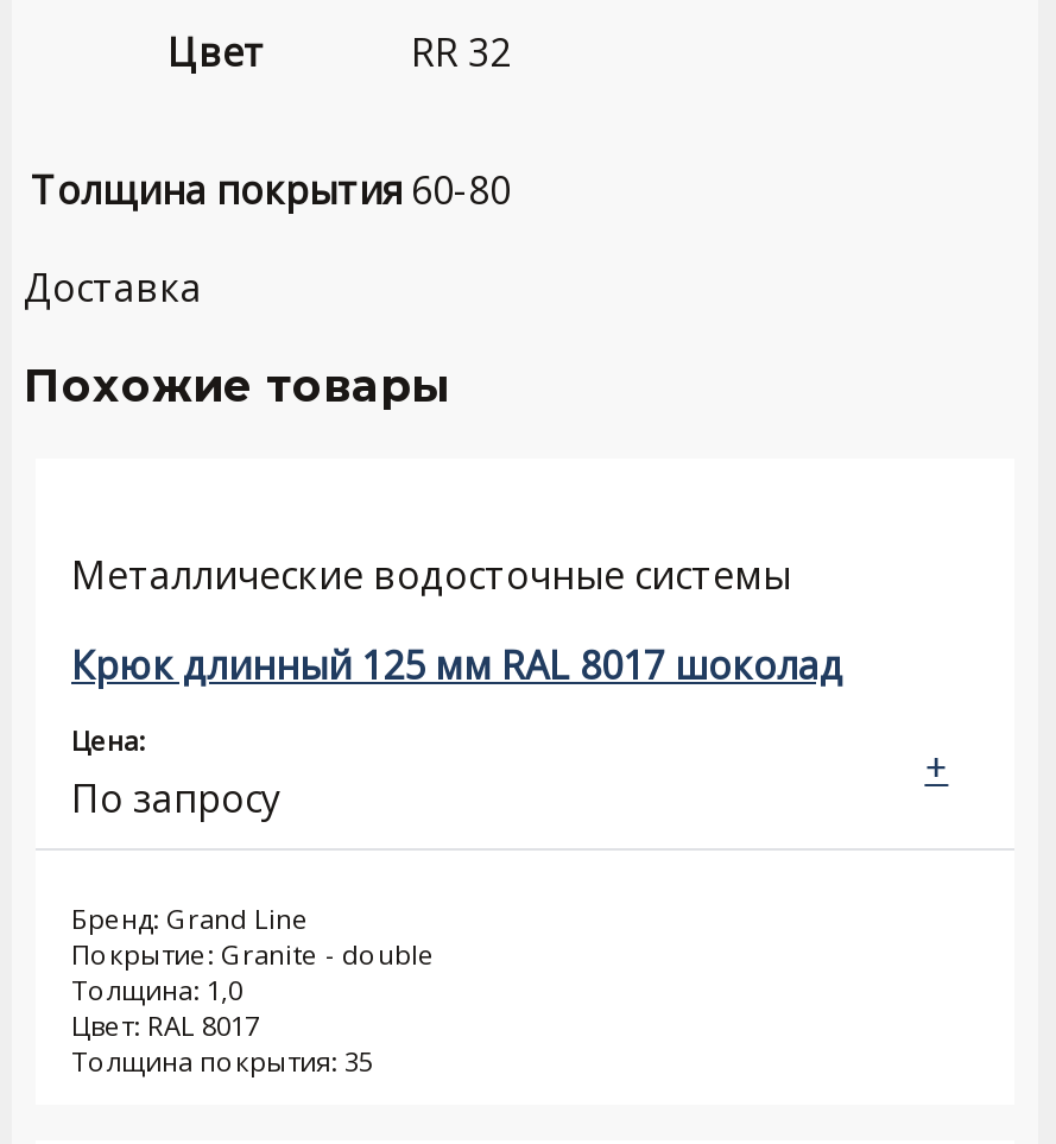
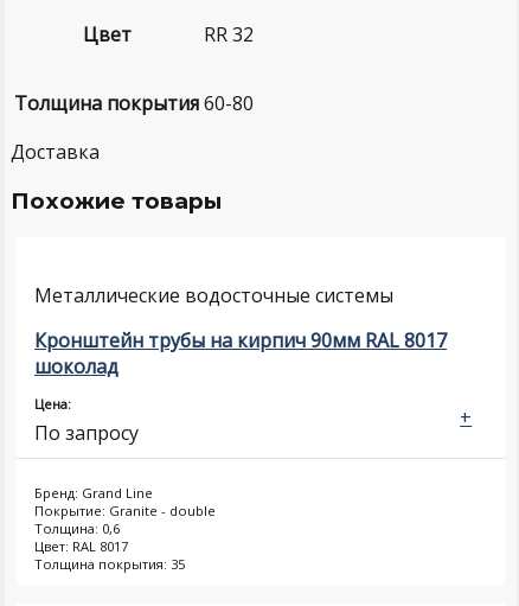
- Крюк длинный 125 мм RAL 8017 шоколад
+ Кронштейн трубы на кирпич 90мм RAL 8017
+ шоколад

- Толщина: 1,0
+ Толщина: 0,6
